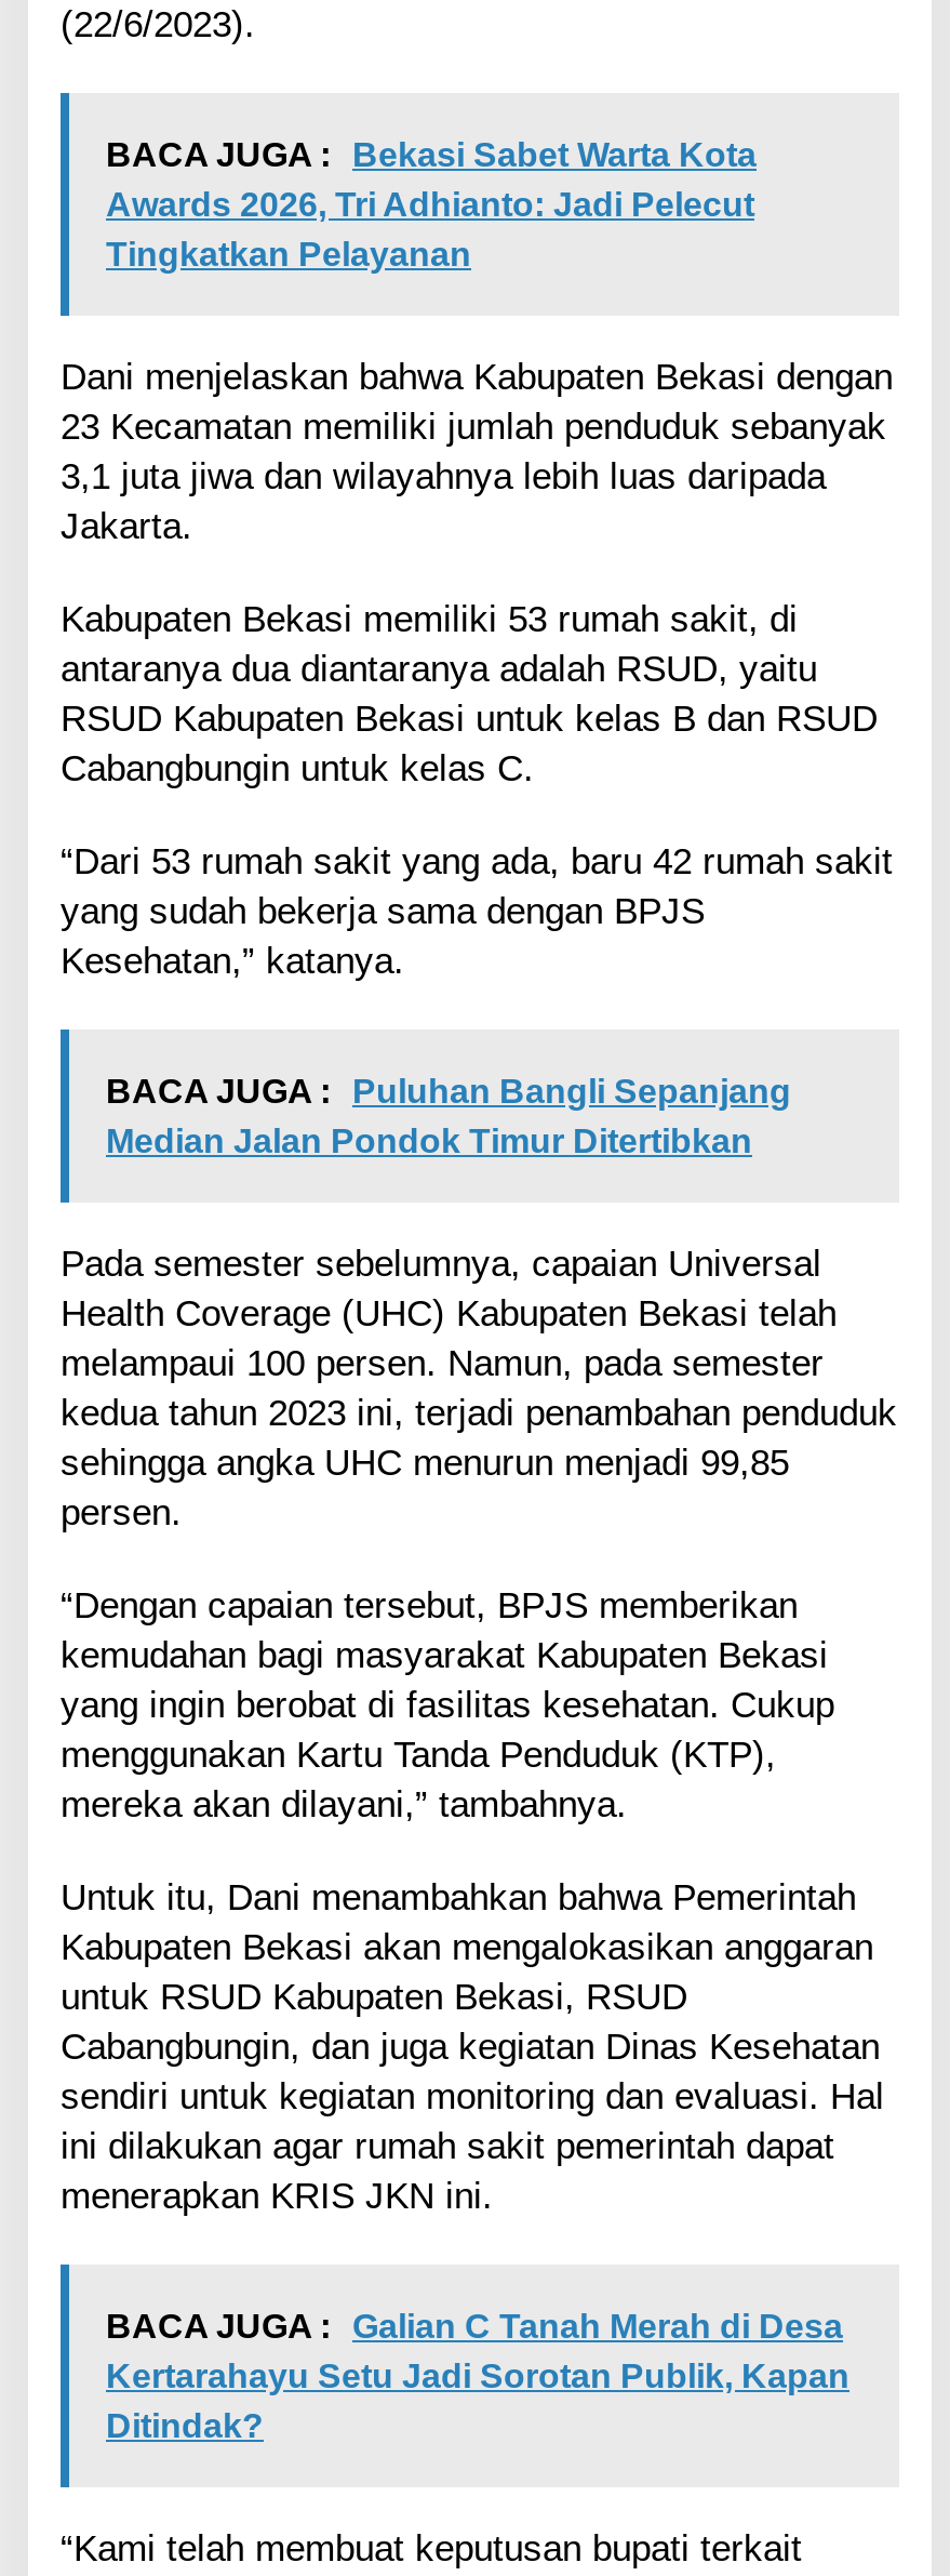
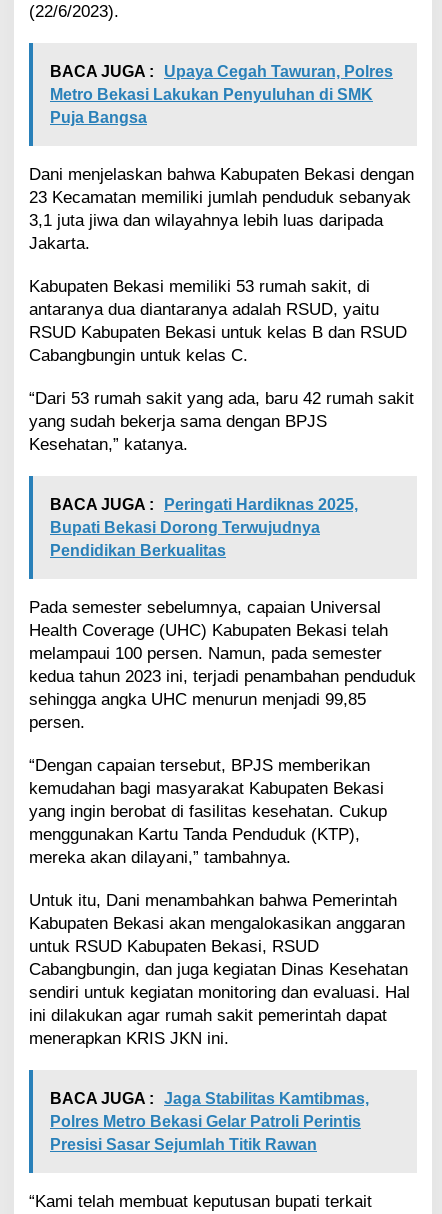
- BACA JUGA : Bekasi Sabet Warta Kota
- Awards 2026, Tri Adhianto: Jadi Pelecut
- Tingkatkan Pelayanan
+ BACA JUGA : Upaya Cegah Tawuran, Polres
+ Metro Bekasi Lakukan Penyuluhan di SMK
+ Puja Bangsa

- BACA JUGA : Puluhan Bangli Sepanjang
- Median Jalan Pondok Timur Ditertibkan
+ BACA JUGA : Peringati Hardiknas 2025,
+ Bupati Bekasi Dorong Terwujudnya
+ Pendidikan Berkualitas

- BACA JUGA : Galian C Tanah Merah di Desa
- Kertarahayu Setu Jadi Sorotan Publik, Kapan
- Ditindak?
+ BACA JUGA : Jaga Stabilitas Kamtibmas,
+ Polres Metro Bekasi Gelar Patroli Perintis
+ Presisi Sasar Sejumlah Titik Rawan
